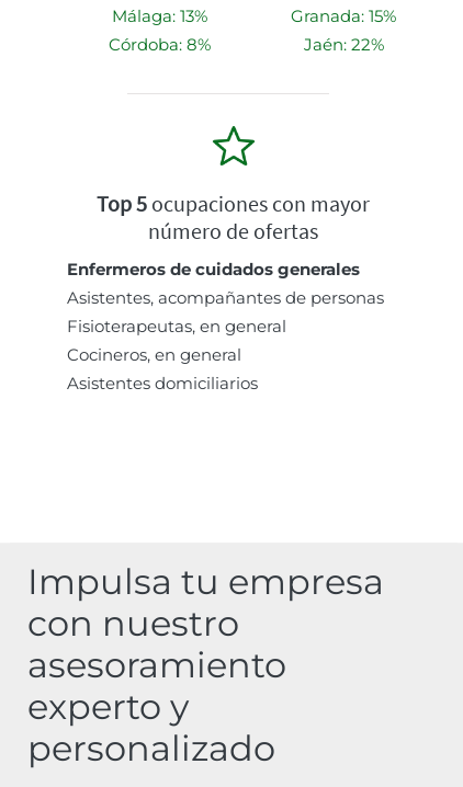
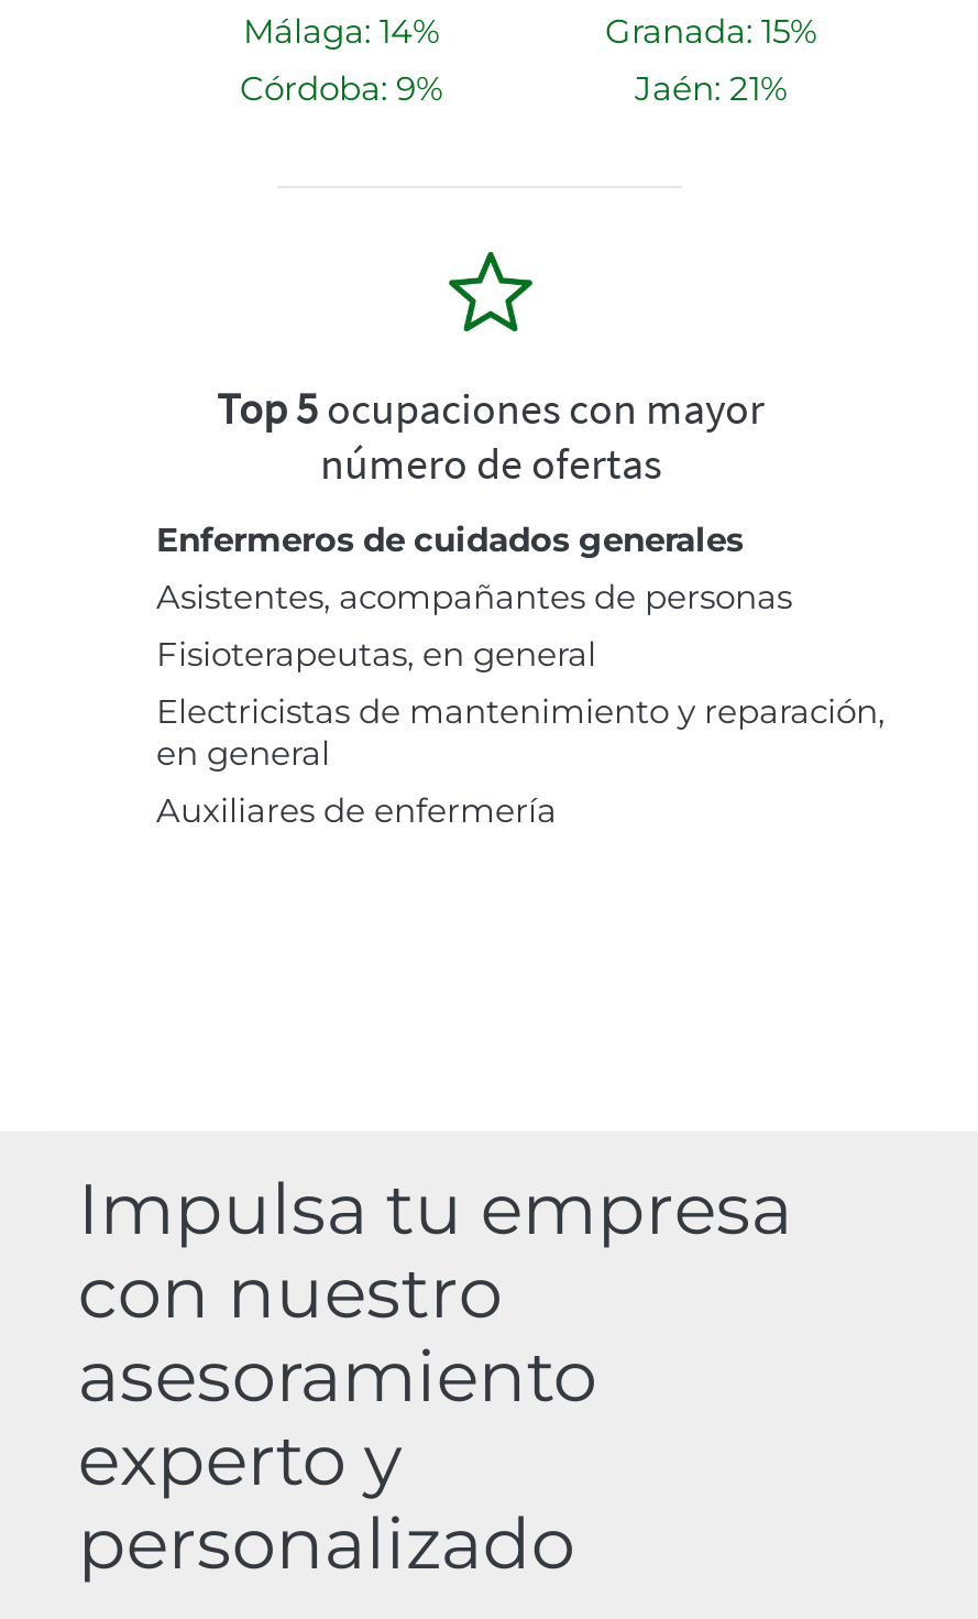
- Málaga: 13%
+ Málaga: 14%

- Córdoba: 8%
+ Córdoba: 9%

- Jaén: 22%
+ Jaén: 21%

- Cocineros, en general
- Asistentes domiciliarios
+ Electricistas de mantenimiento y reparación,
+ en general
+ Auxiliares de enfermería
